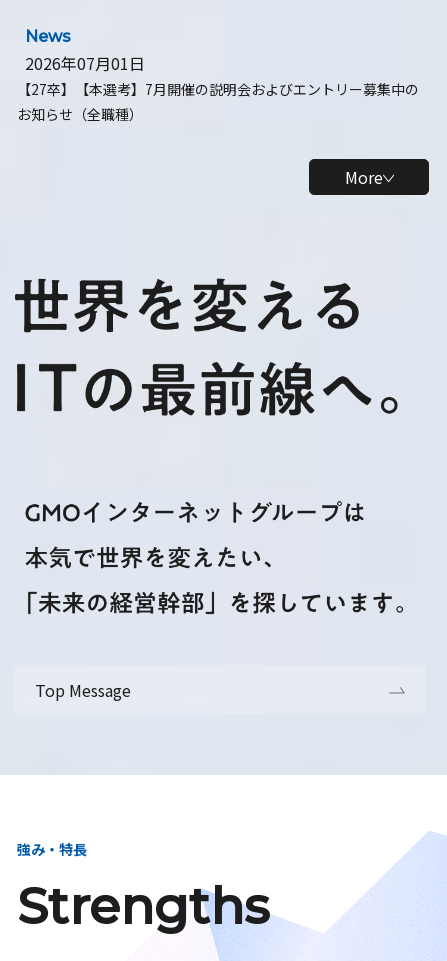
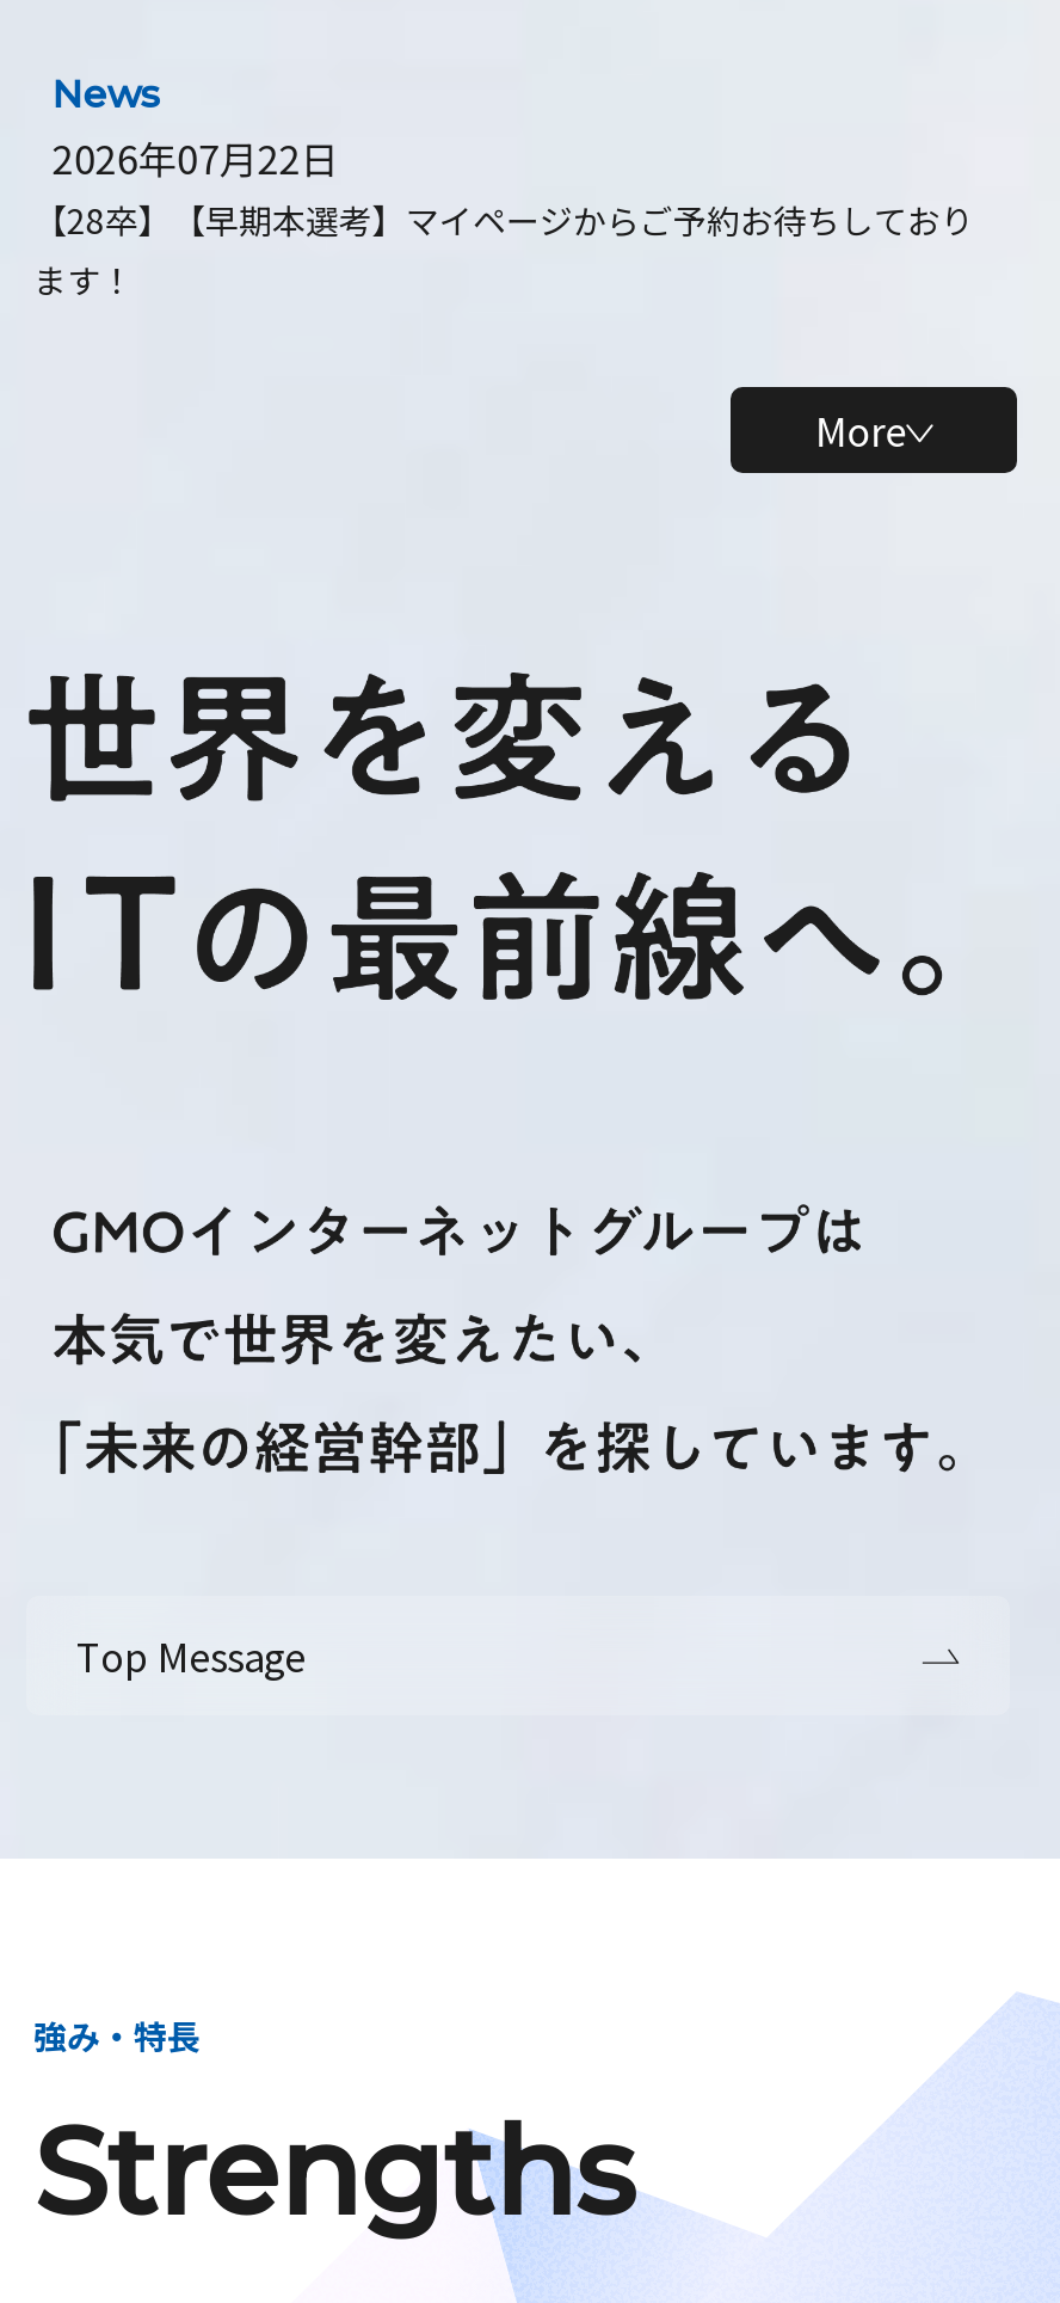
- 2026年07月01日
- 【27卒】【本選考】7月開催の説明会およびエントリー募集中の
- お知らせ（全職種）
+ 2026年07月22日
+ 【28卒】【早期本選考】マイページからご予約お待ちしており
+ ます！
